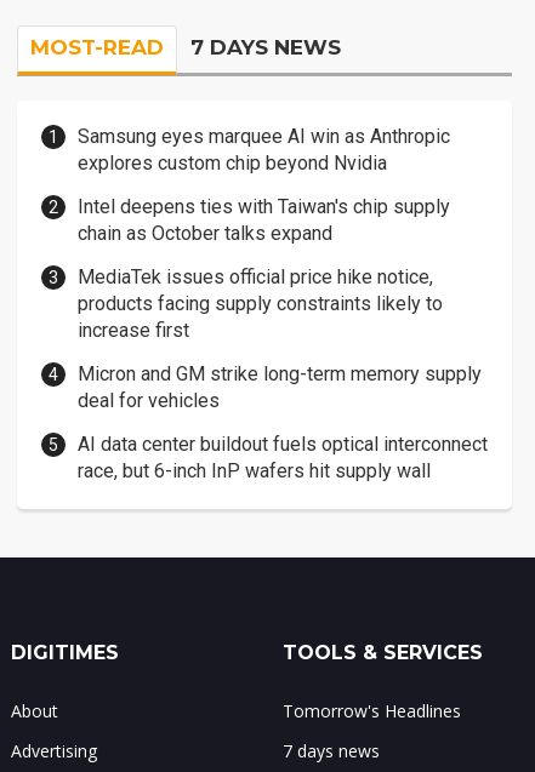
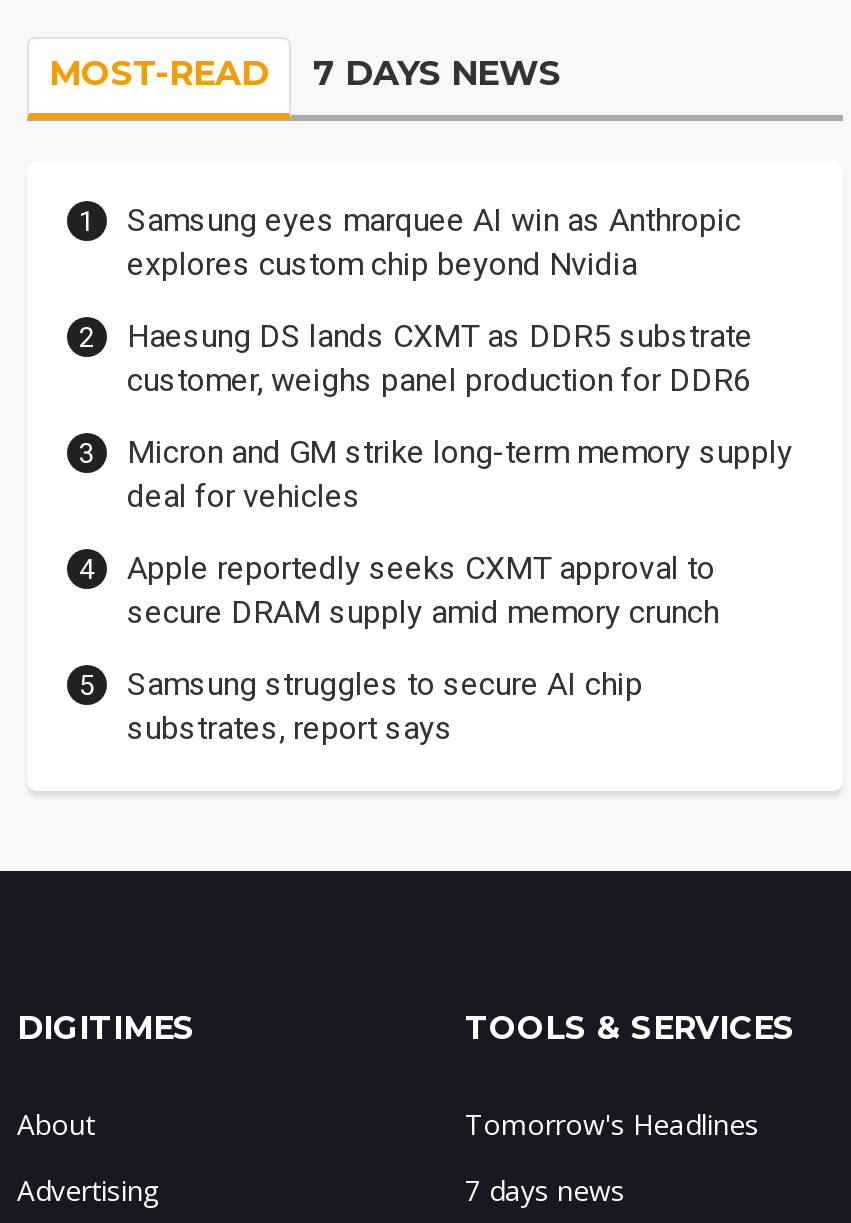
- Intel deepens ties with Taiwan's chip supply
- chain as October talks expand
- MediaTek issues official price hike notice,
- products facing supply constraints likely to
- increase first
+ Haesung DS lands CXMT as DDR5 substrate
+ customer, weighs panel production for DDR6

moved up: Micron and GM strike long-term memory supply | deal for vehicles

- AI data center buildout fuels optical interconnect
- race, but 6-inch InP wafers hit supply wall
+ Apple reportedly seeks CXMT approval to
+ secure DRAM supply amid memory crunch
+ Samsung struggles to secure AI chip
+ substrates, report says
